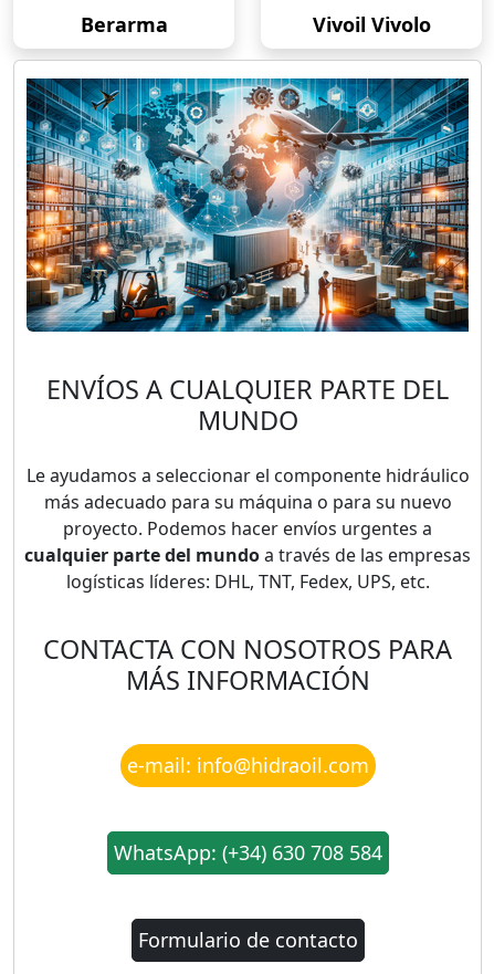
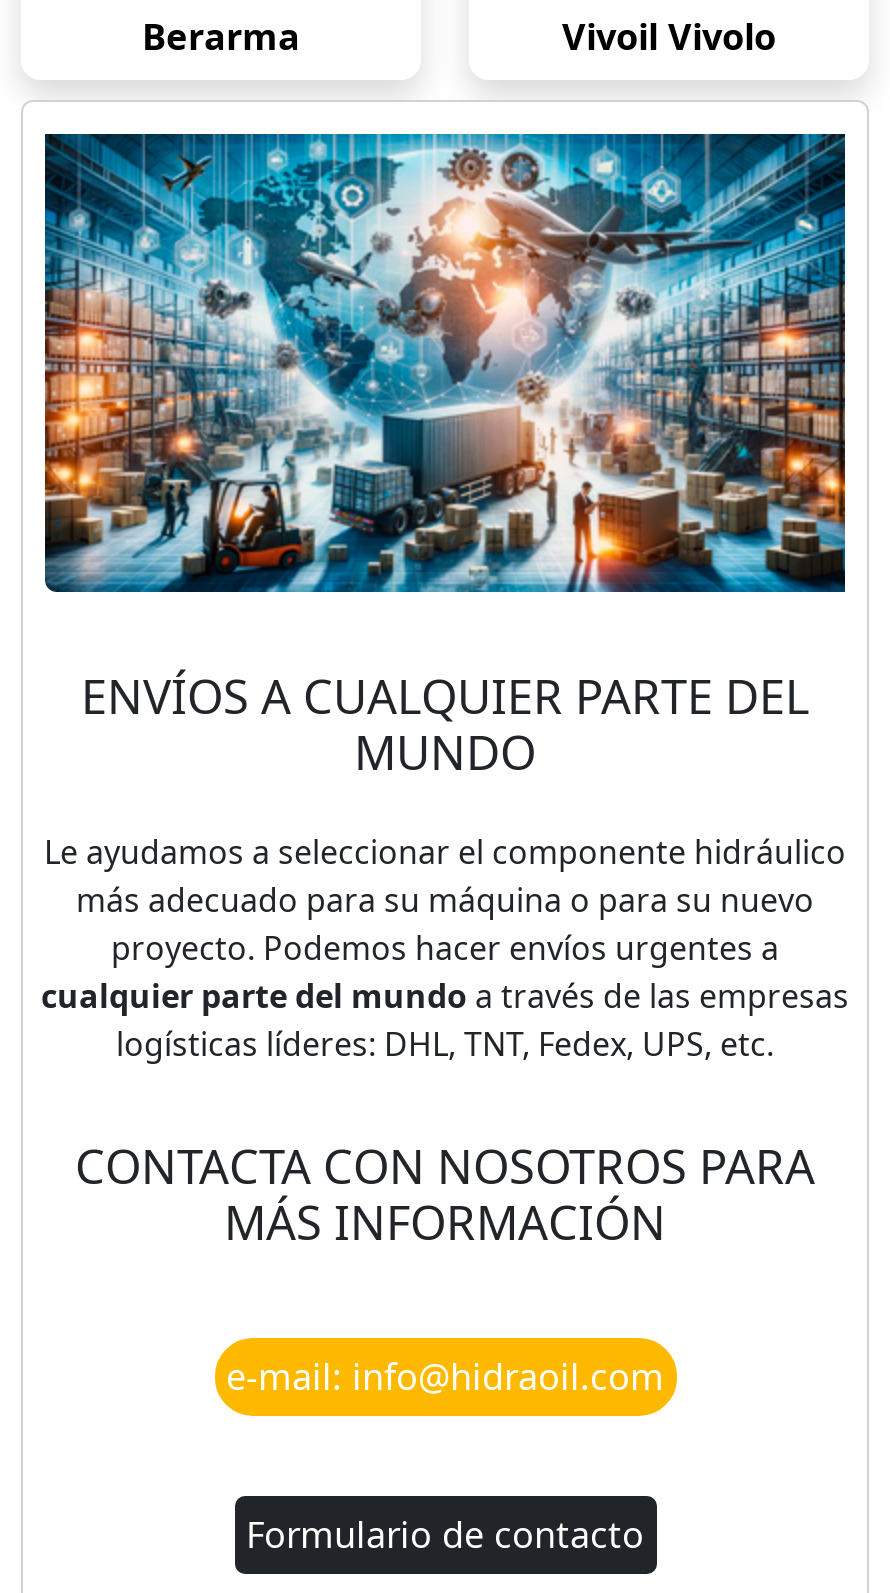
- WhatsApp: (+34) 630 708 584
